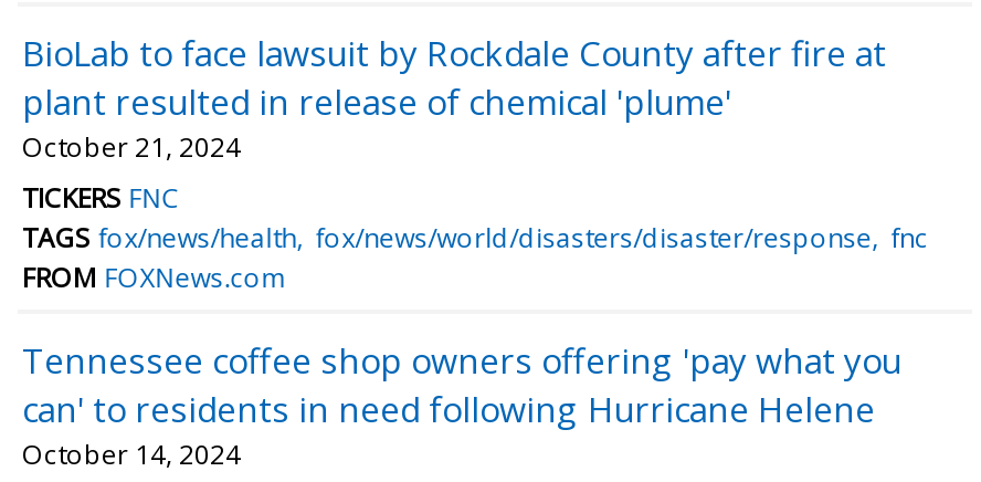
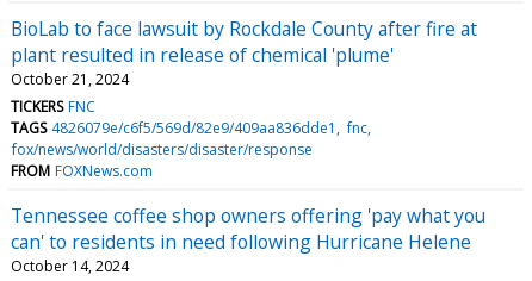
- TAGS fox/news/health fox/news/world/disasters/disaster/response fnc
+ TAGS 4826079e/c6f5/569d/82e9/409aa836dde1 fnc
+ fox/news/world/disasters/disaster/response
